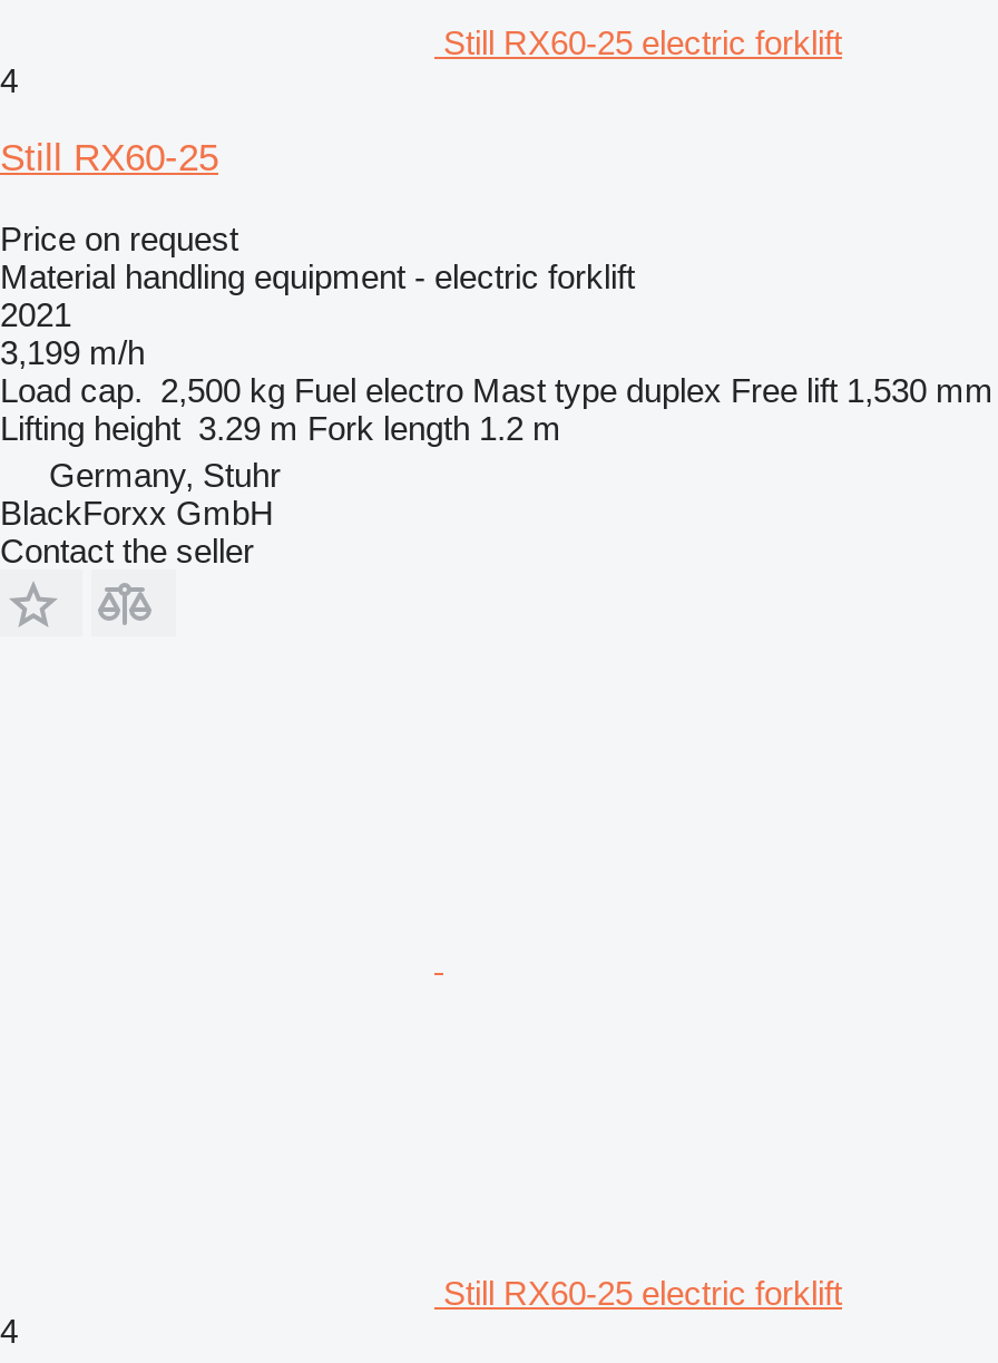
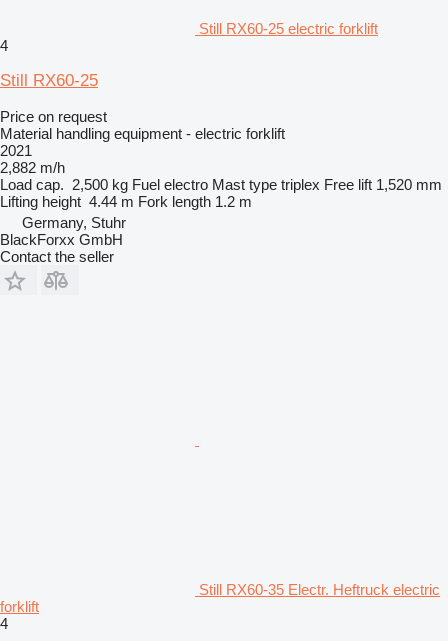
- 3,199 m/h
+ 2,882 m/h

- Load cap. 2,500 kg Fuel electro Mast type duplex Free lift 1,530 mm
+ Load cap. 2,500 kg Fuel electro Mast type triplex Free lift 1,520 mm

- Lifting height 3.29 m Fork length 1.2 m
+ Lifting height 4.44 m Fork length 1.2 m

- Still RX60-25 electric forklift
+ Still RX60-35 Electr. Heftruck electric
+ forklift
